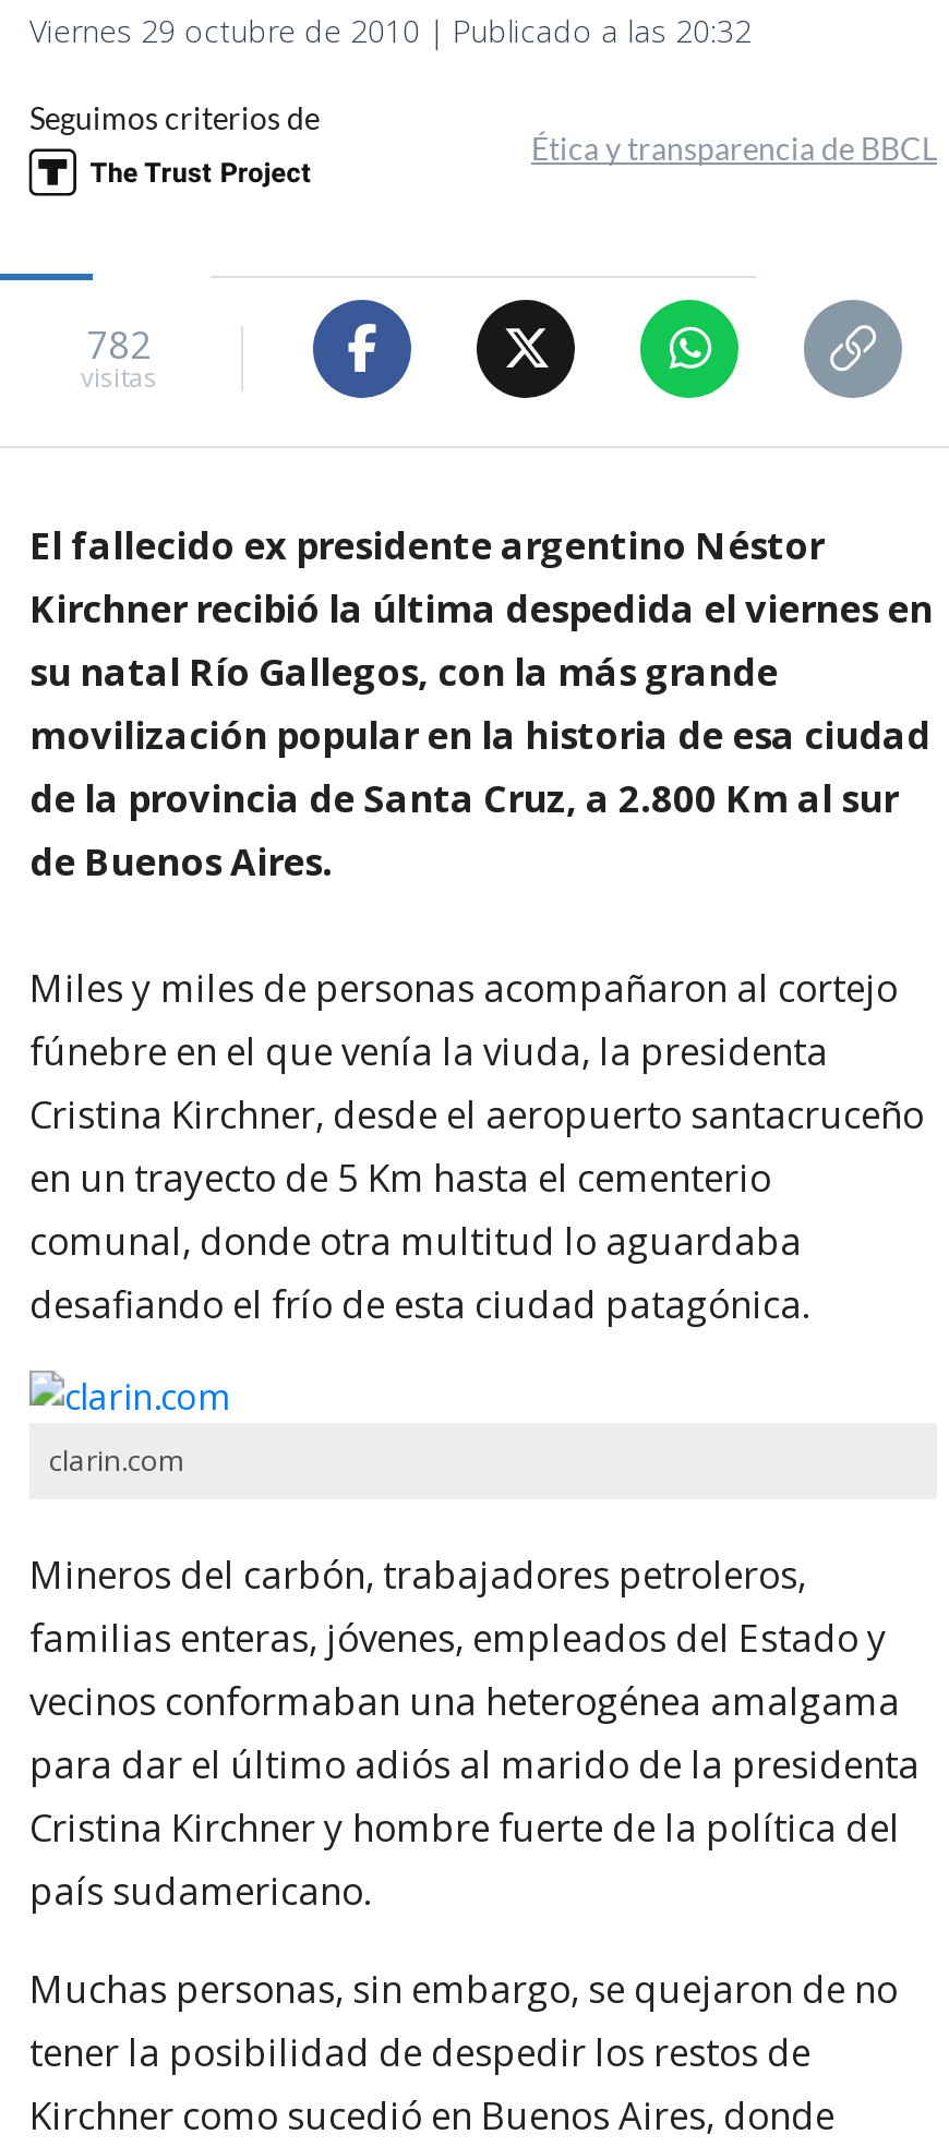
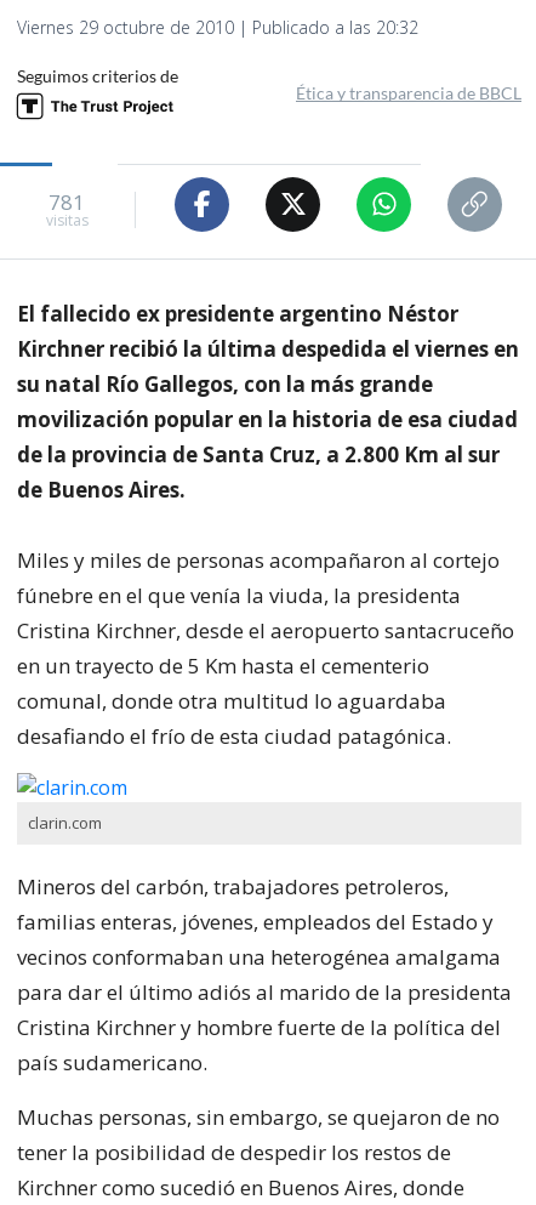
- 782
+ 781
